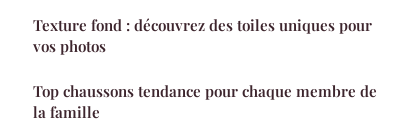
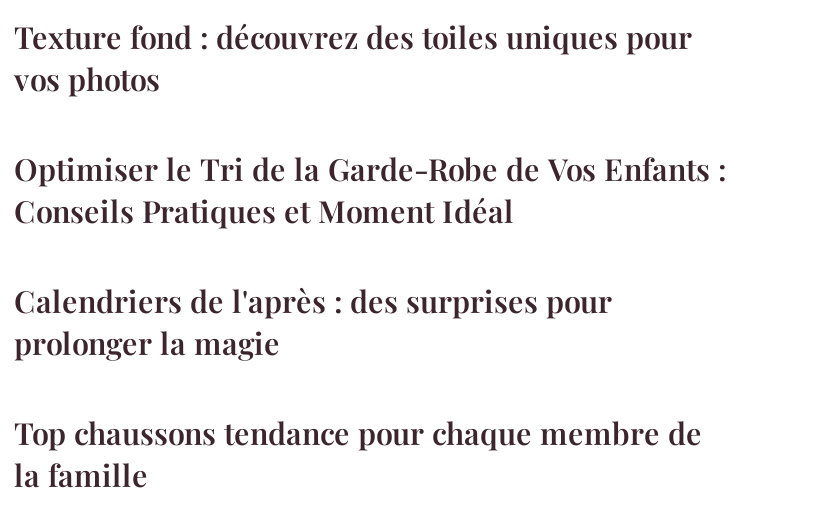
+ Optimiser le Tri de la Garde-Robe de Vos Enfants :
+ Conseils Pratiques et Moment Idéal
+ Calendriers de l'après : des surprises pour
+ prolonger la magie
